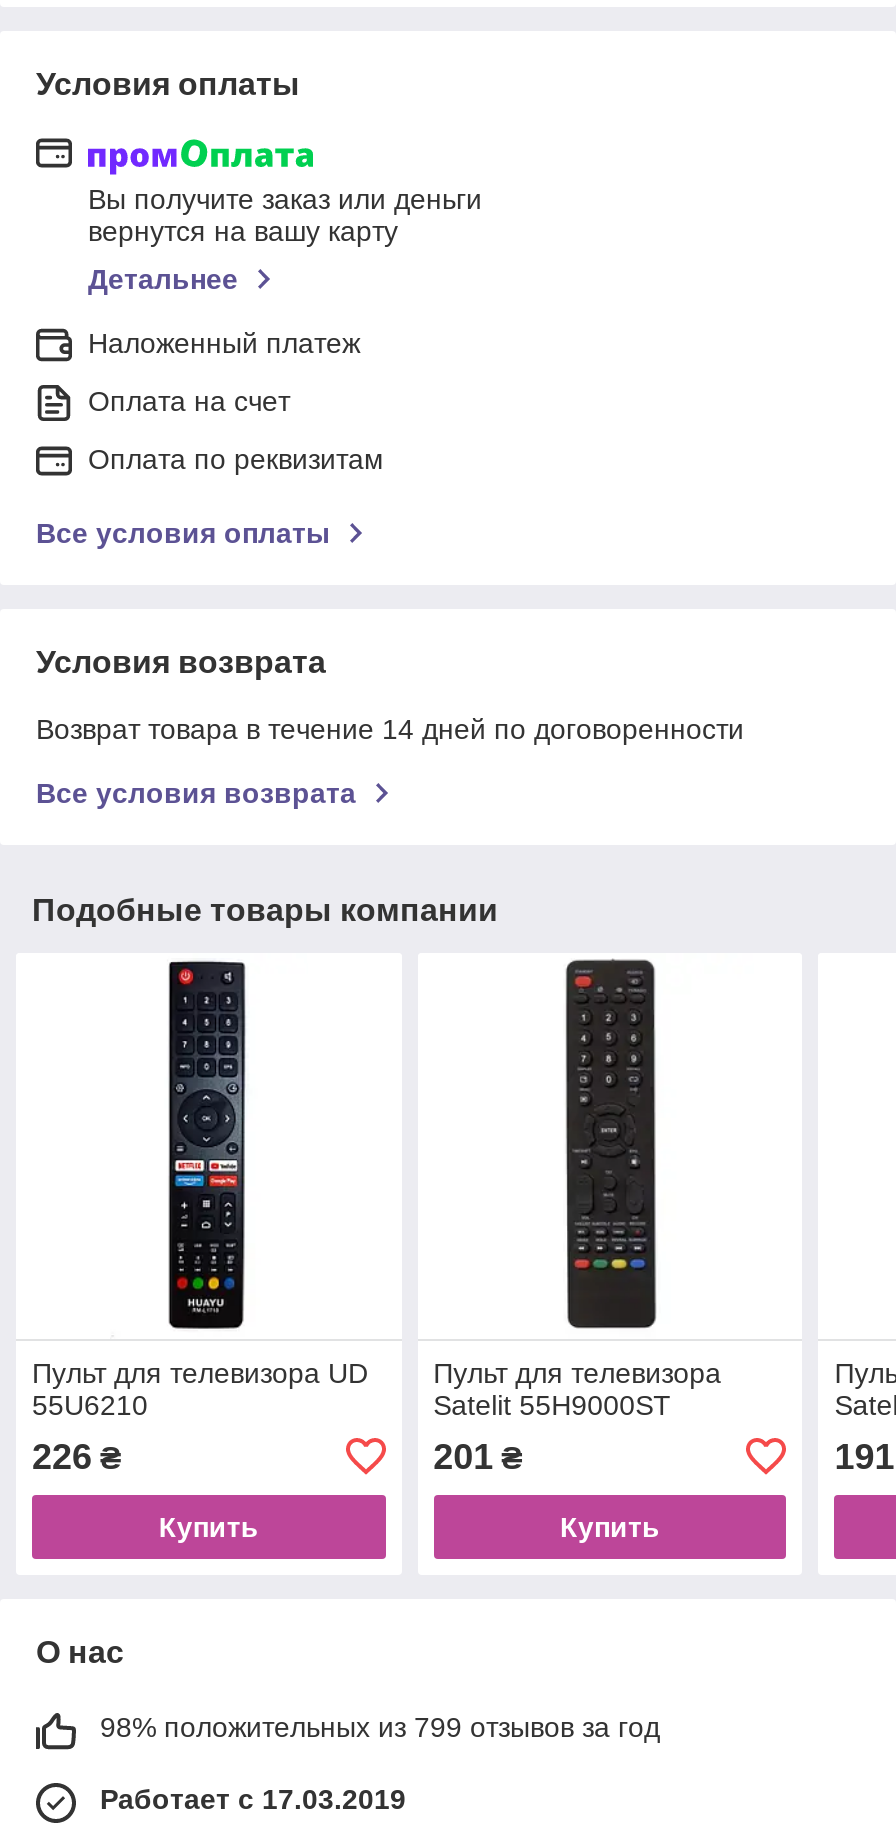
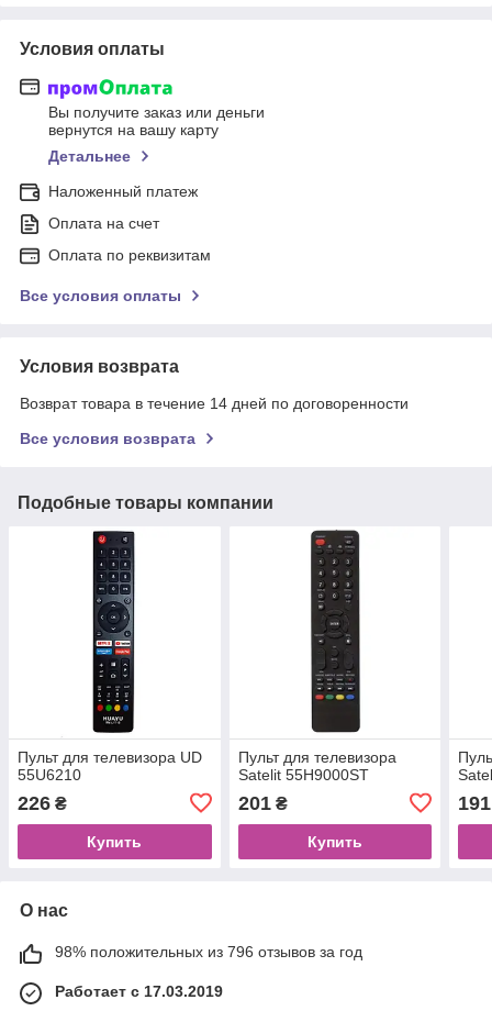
- 98% положительных из 799 отзывов за год
+ 98% положительных из 796 отзывов за год
